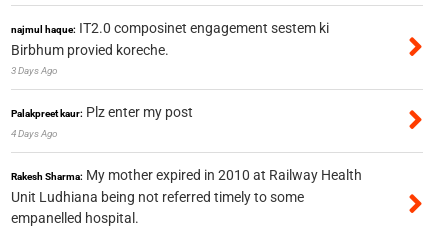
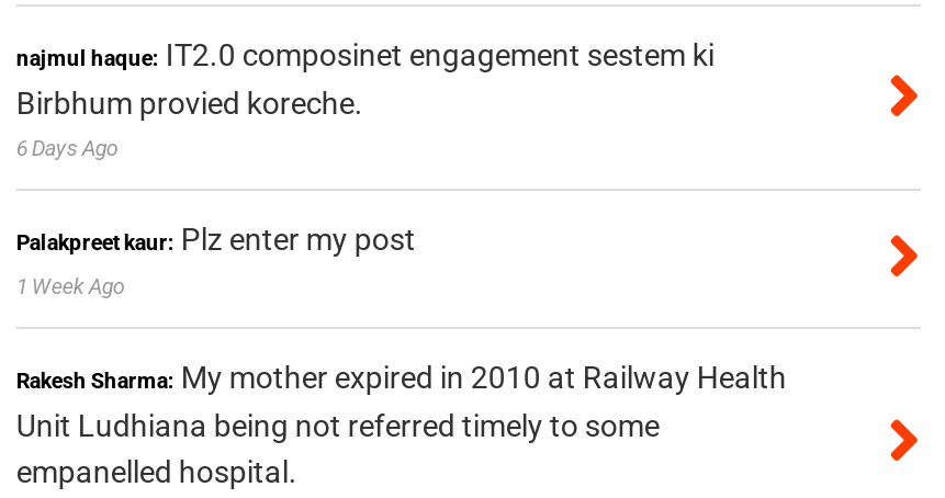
- 3 Days Ago
+ 6 Days Ago

- 4 Days Ago
+ 1 Week Ago
